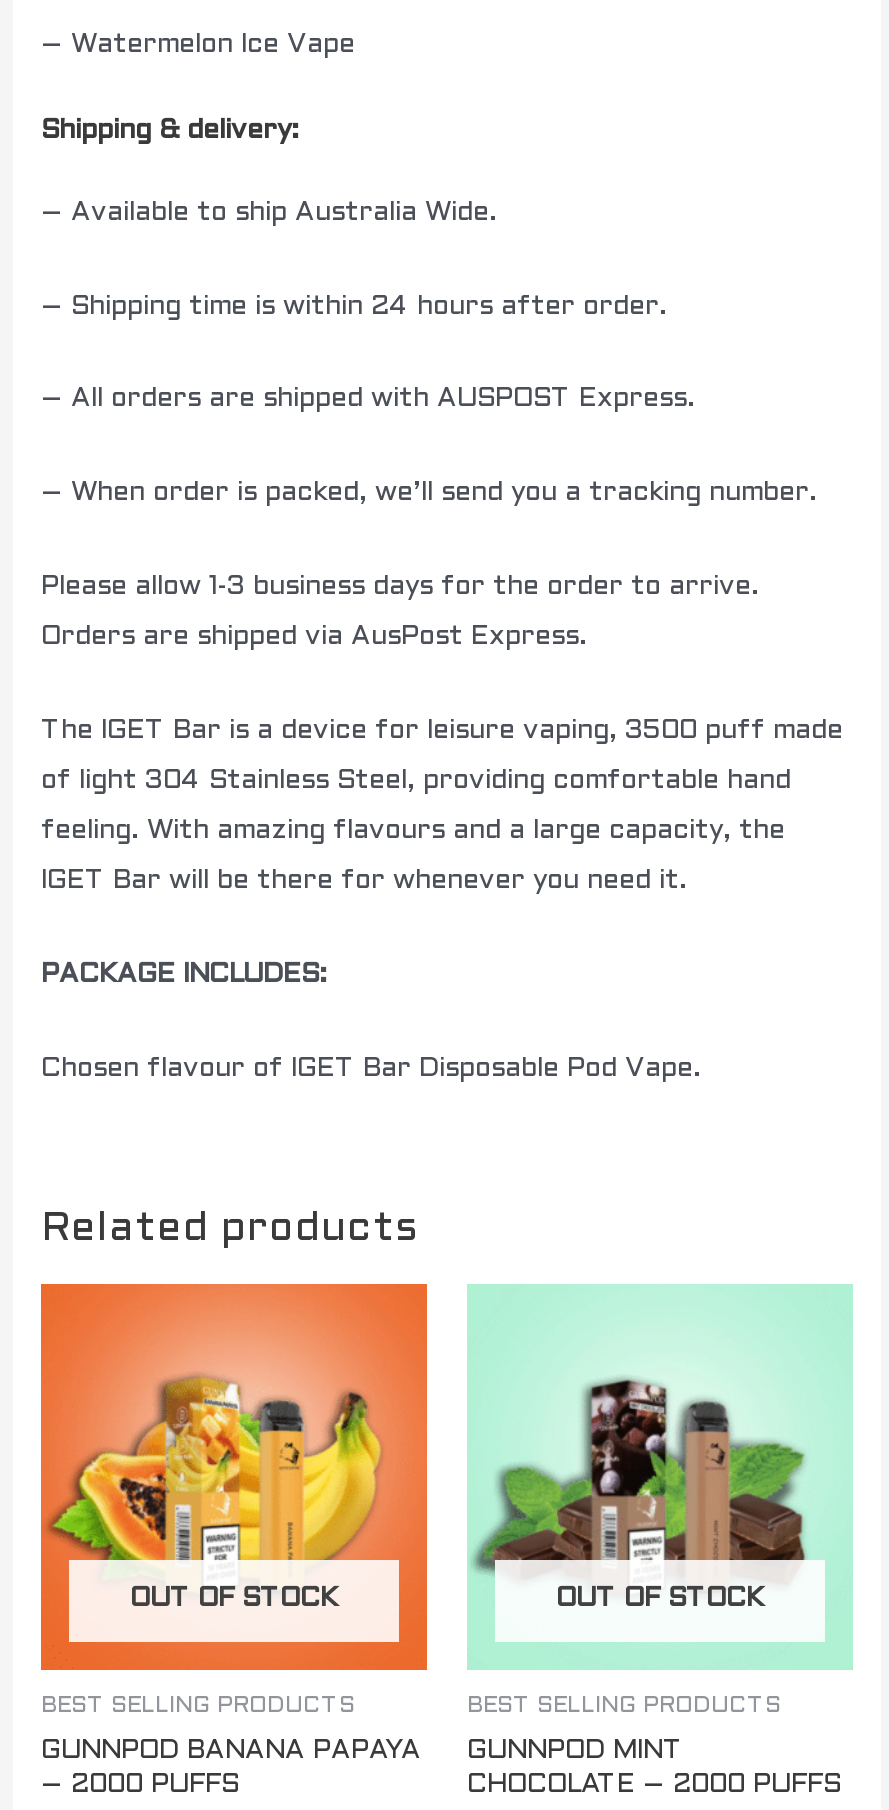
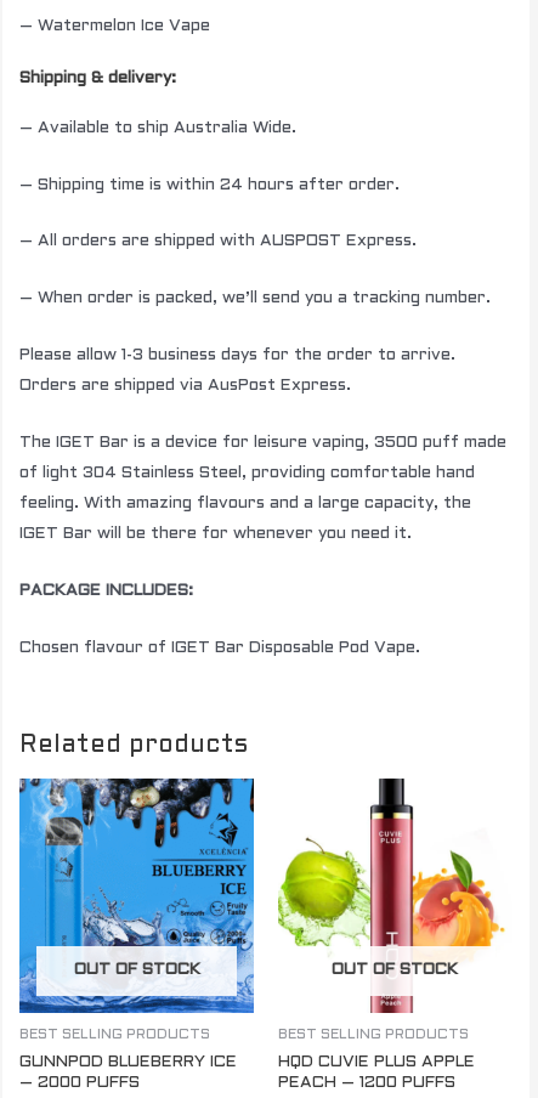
- [image]
- GUNNPOD BANANA PAPAYA
+ [image]
+ GUNNPOD BLUEBERRY ICE

- [image]
- GUNNPOD MINT
- CHOCOLATE – 2000 PUFFS
+ [image]
+ HQD CUVIE PLUS APPLE
+ PEACH – 1200 PUFFS
